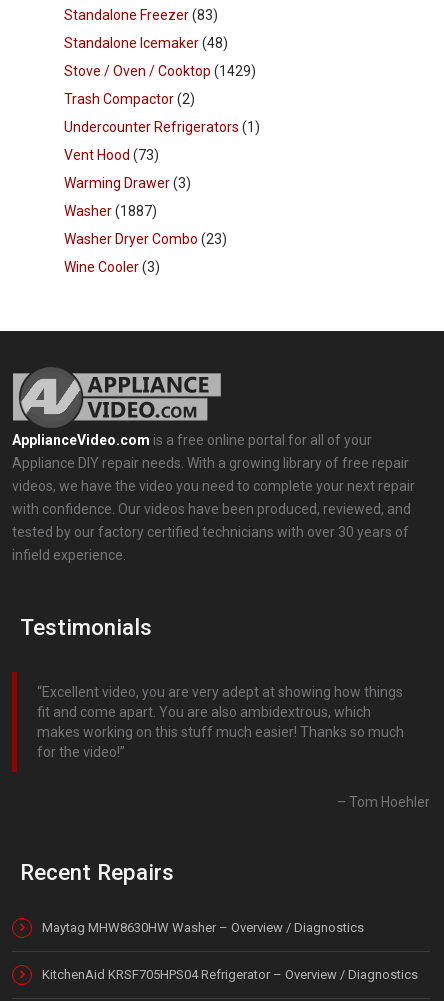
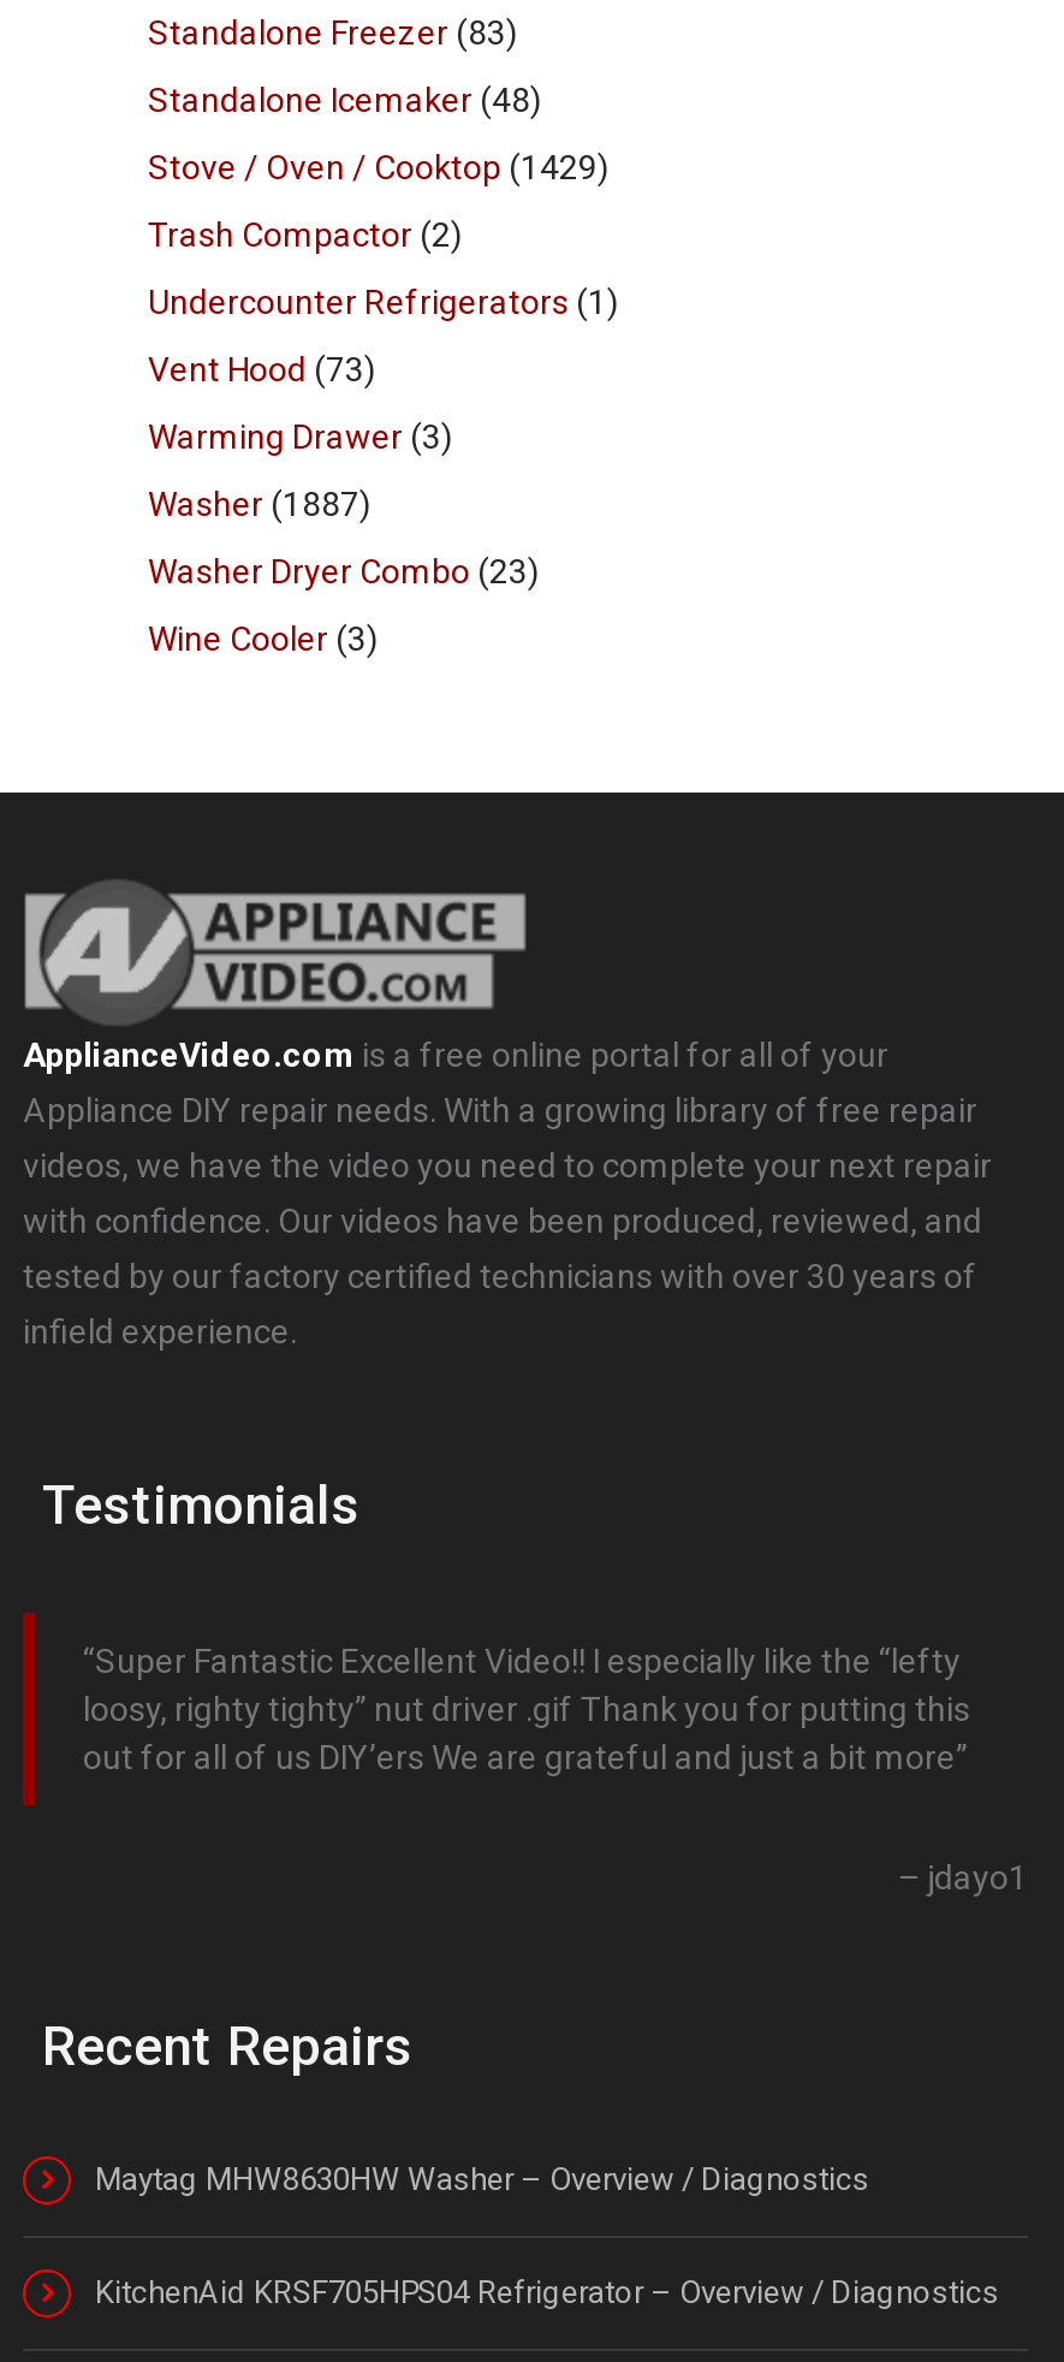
- Excellent video, you are very adept at showing how things
- fit and come apart. You are also ambidextrous, which
- makes working on this stuff much easier! Thanks so much
- for the video!
+ Super Fantastic Excellent Video!! I especially like the “lefty
+ loosy, righty tighty” nut driver .gif Thank you for putting this
+ out for all of us DIY’ers We are grateful and just a bit more

- Tom Hoehler
+ jdayo1
